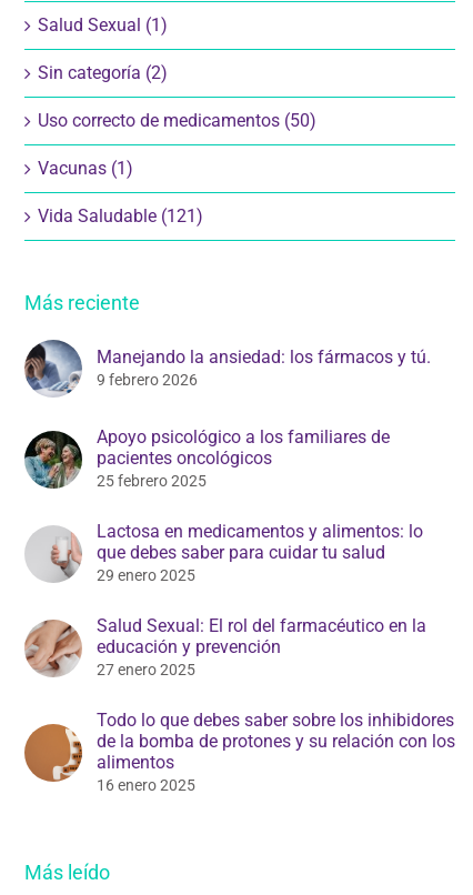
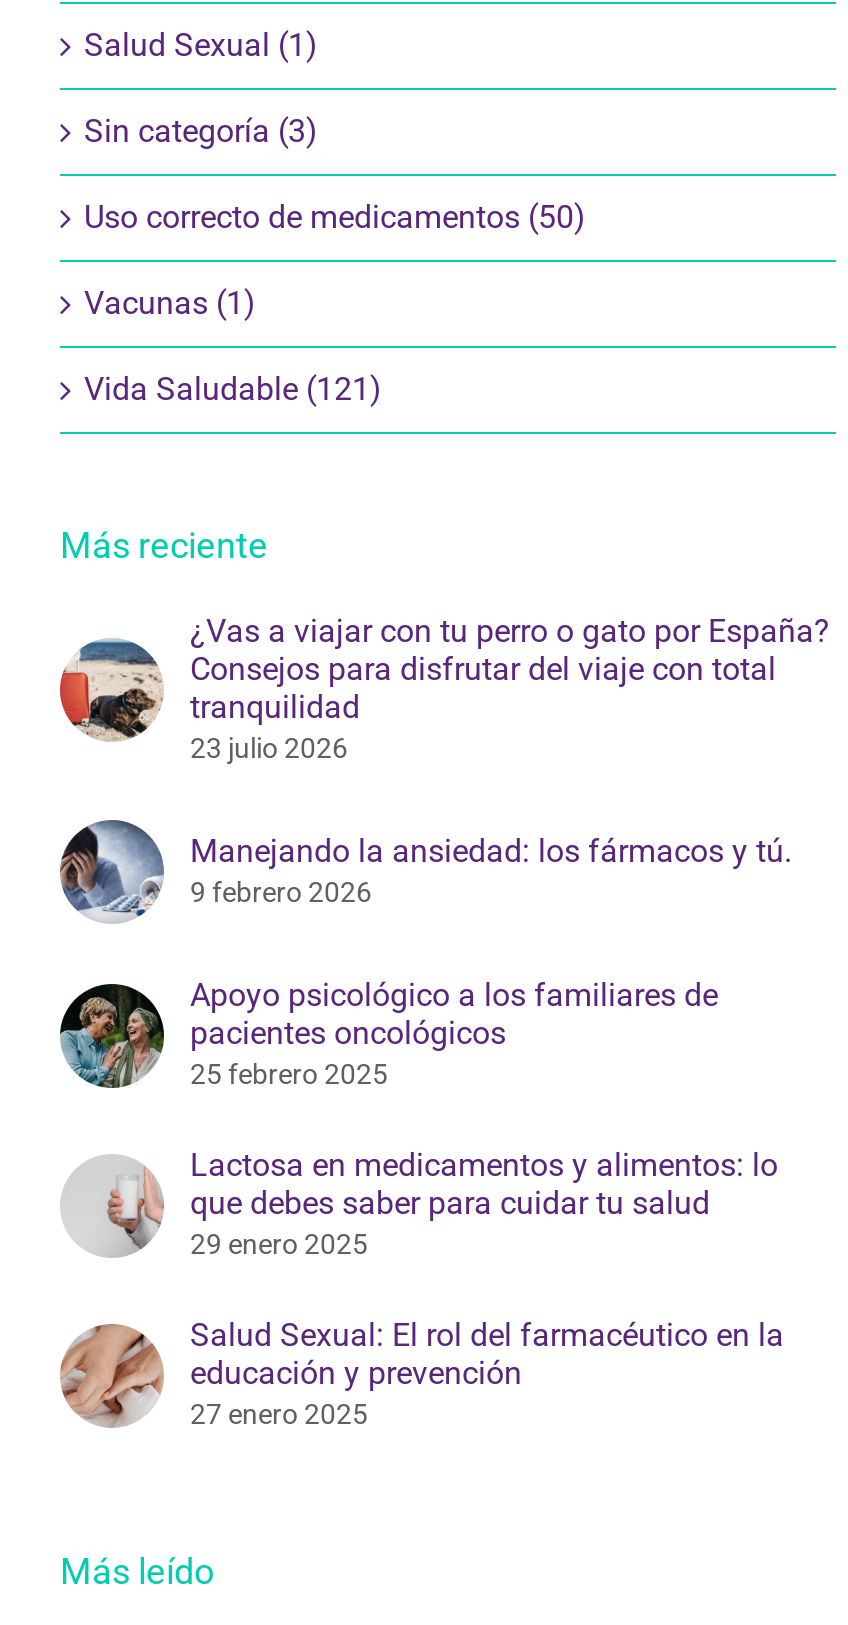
- Sin categoría (2)
+ Sin categoría (3)

+ [image]
+ ¿Vas a viajar con tu perro o gato por España?
+ Consejos para disfrutar del viaje con total
+ tranquilidad
+ 23 julio 2026

moved down: [image] | Manejando la ansiedad: los fármacos y tú. | 9 febrero 2026 | ... | educación y prevención | 27 enero 2025

- [image]
- Todo lo que debes saber sobre los inhibidores
- de la bomba de protones y su relación con los
- alimentos
- 16 enero 2025
